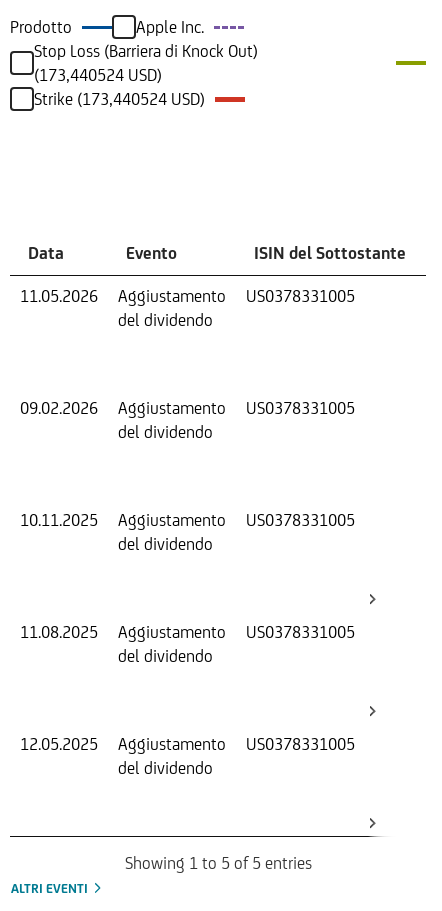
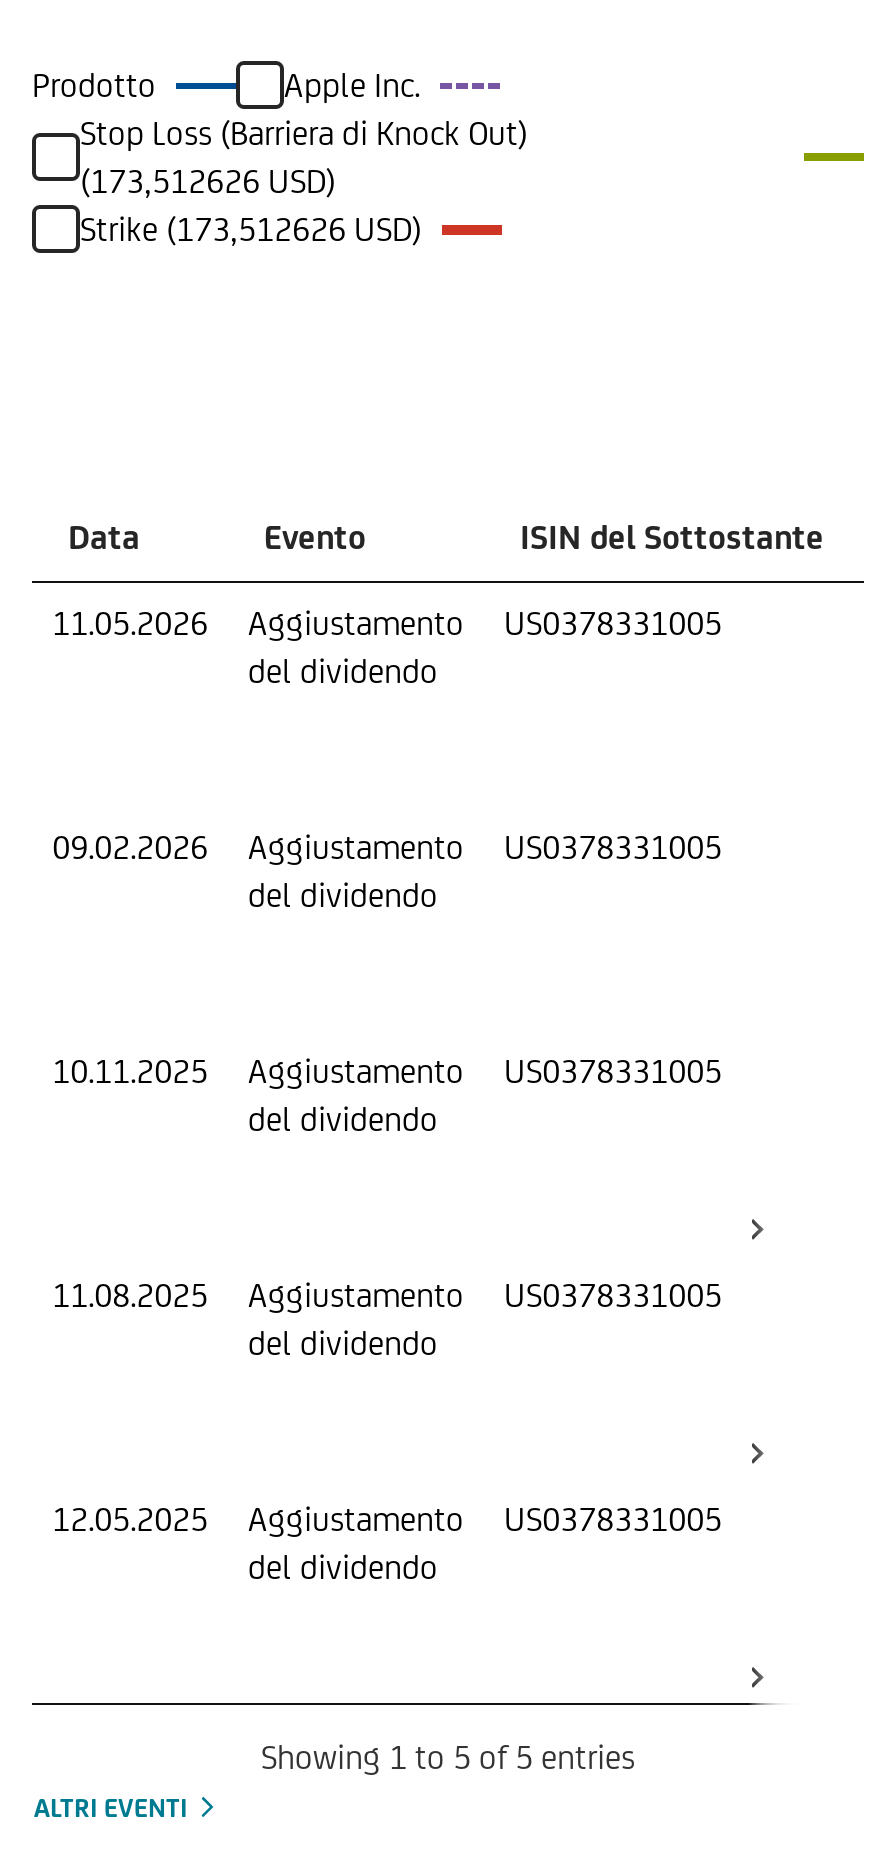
- (173,440524 USD)
+ (173,512626 USD)

- Strike (173,440524 USD)
+ Strike (173,512626 USD)
